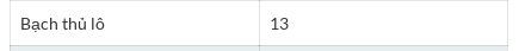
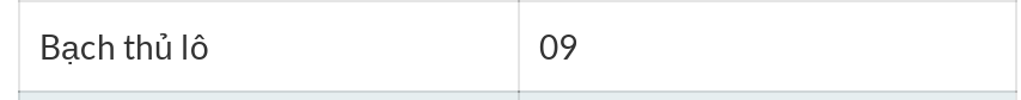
- 13
+ 09
